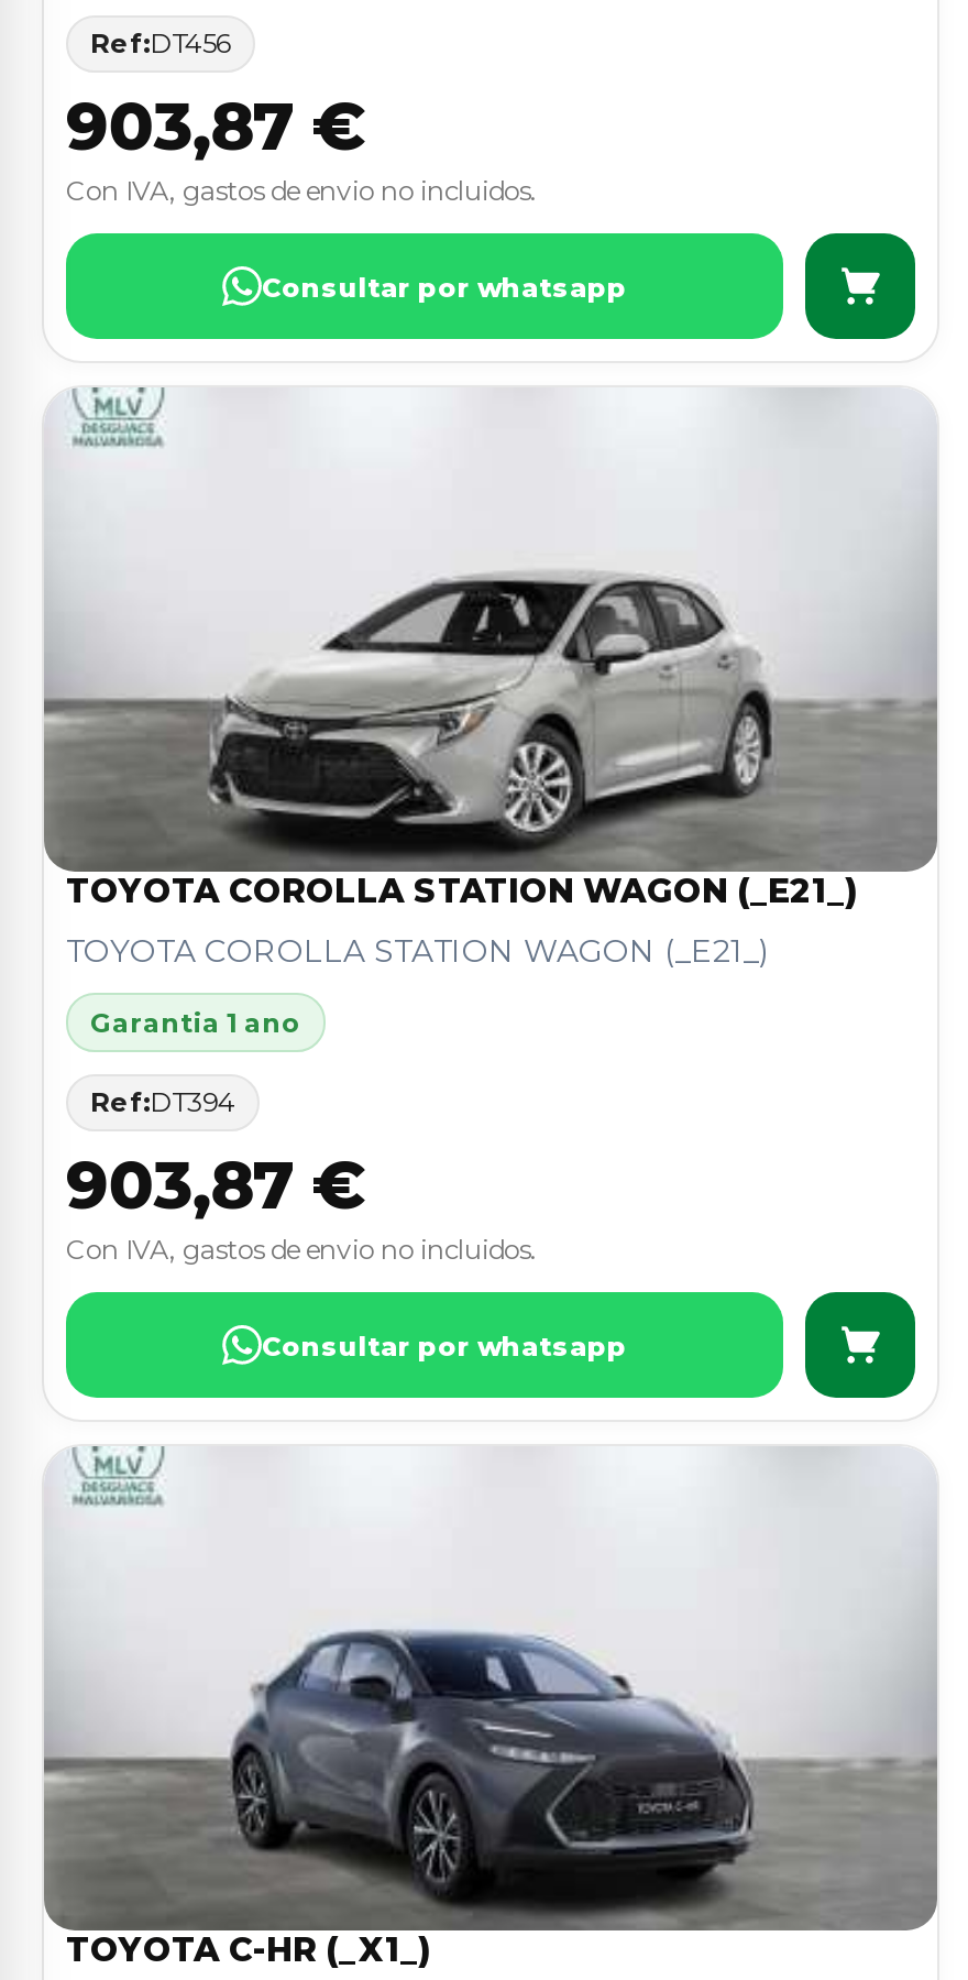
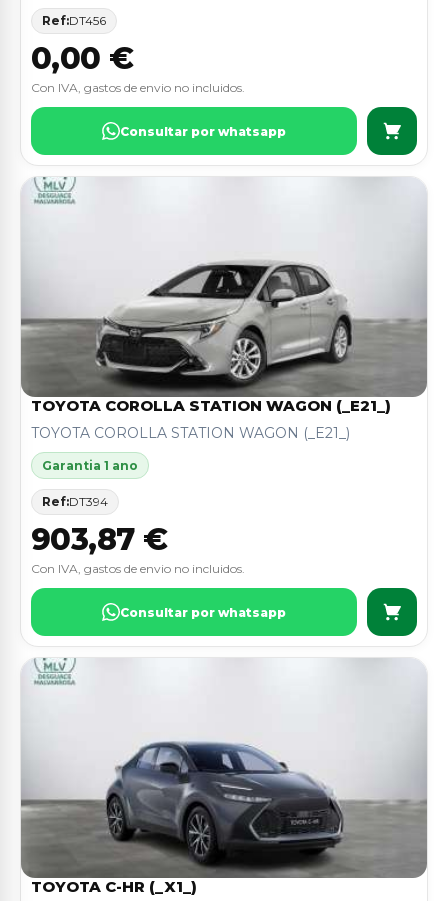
- 903,87 €
+ 0,00 €
